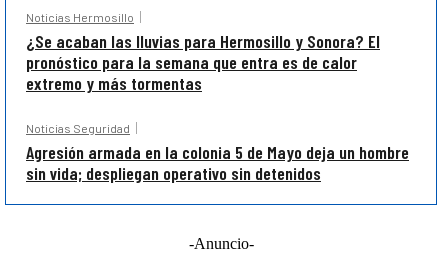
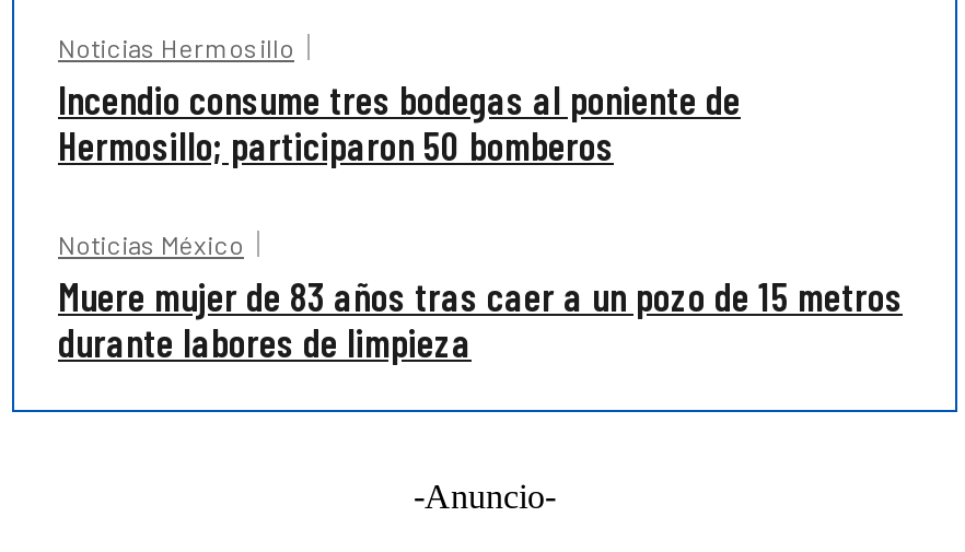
- ¿Se acaban las lluvias para Hermosillo y Sonora? El
- pronóstico para la semana que entra es de calor
- extremo y más tormentas
+ Incendio consume tres bodegas al poniente de
+ Hermosillo; participaron 50 bomberos

- Noticias Seguridad
- Agresión armada en la colonia 5 de Mayo deja un hombre
- sin vida; despliegan operativo sin detenidos
+ Noticias México
+ Muere mujer de 83 años tras caer a un pozo de 15 metros
+ durante labores de limpieza
